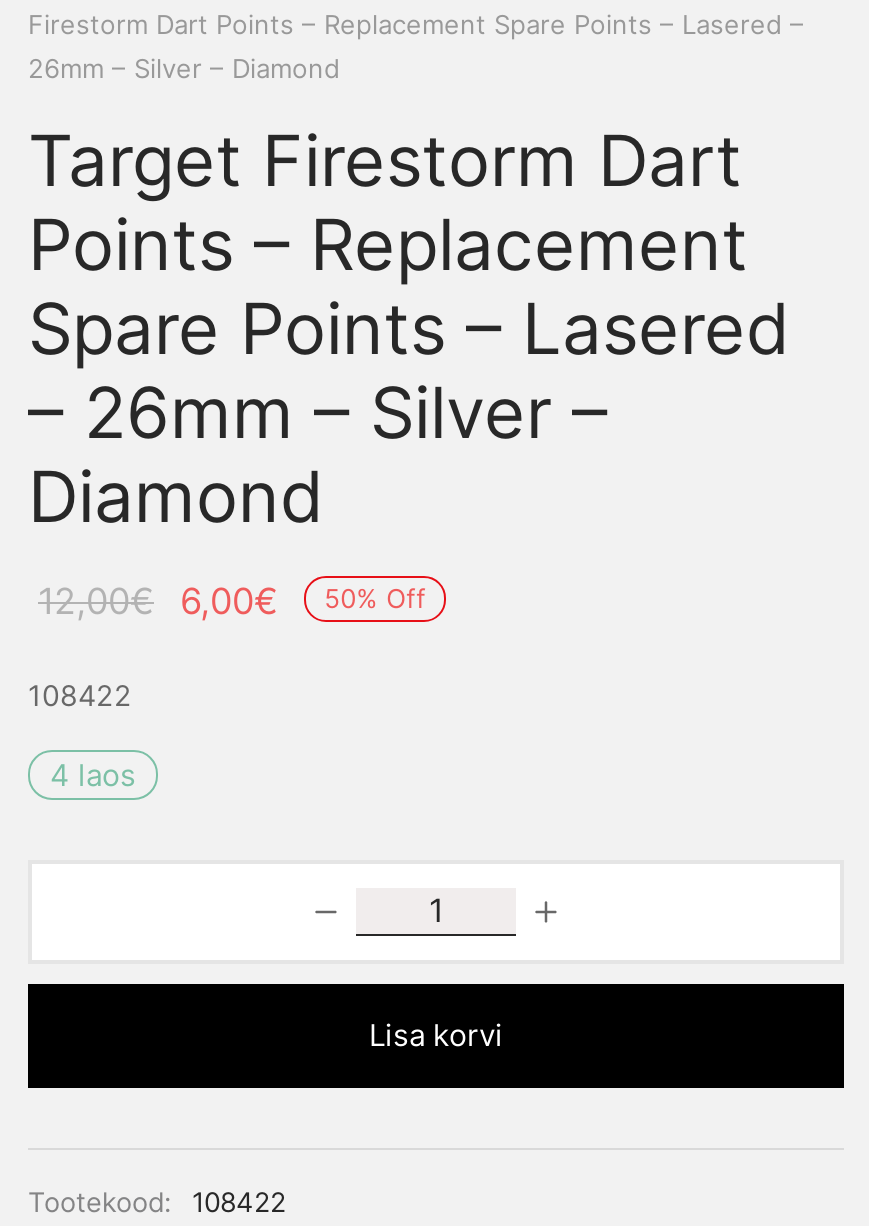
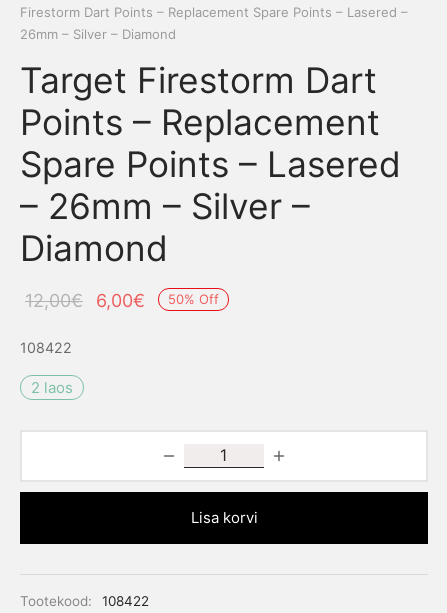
- 4 laos
+ 2 laos
